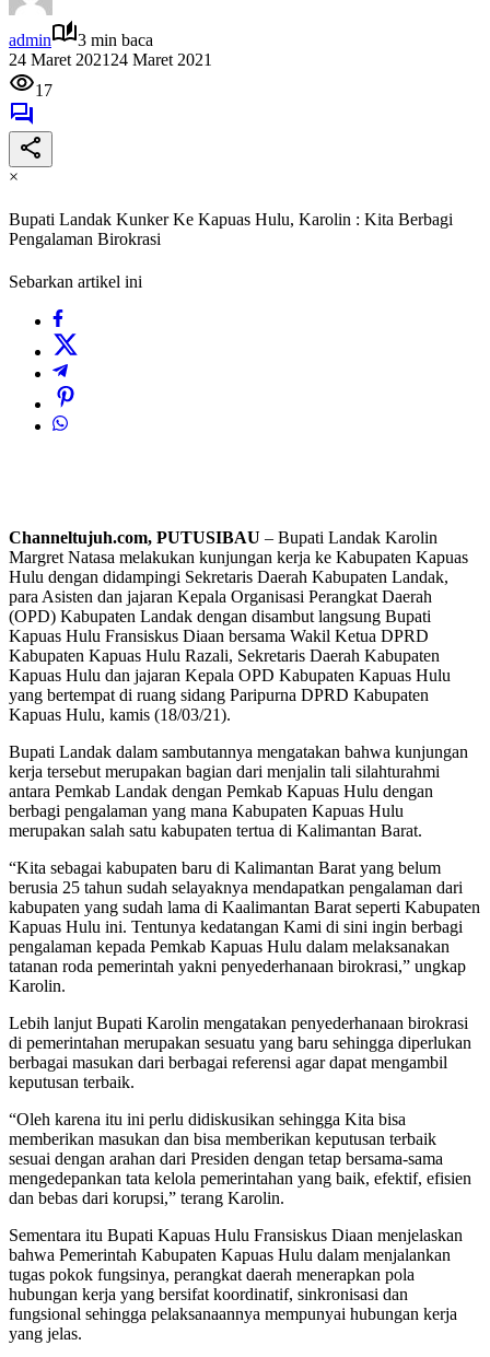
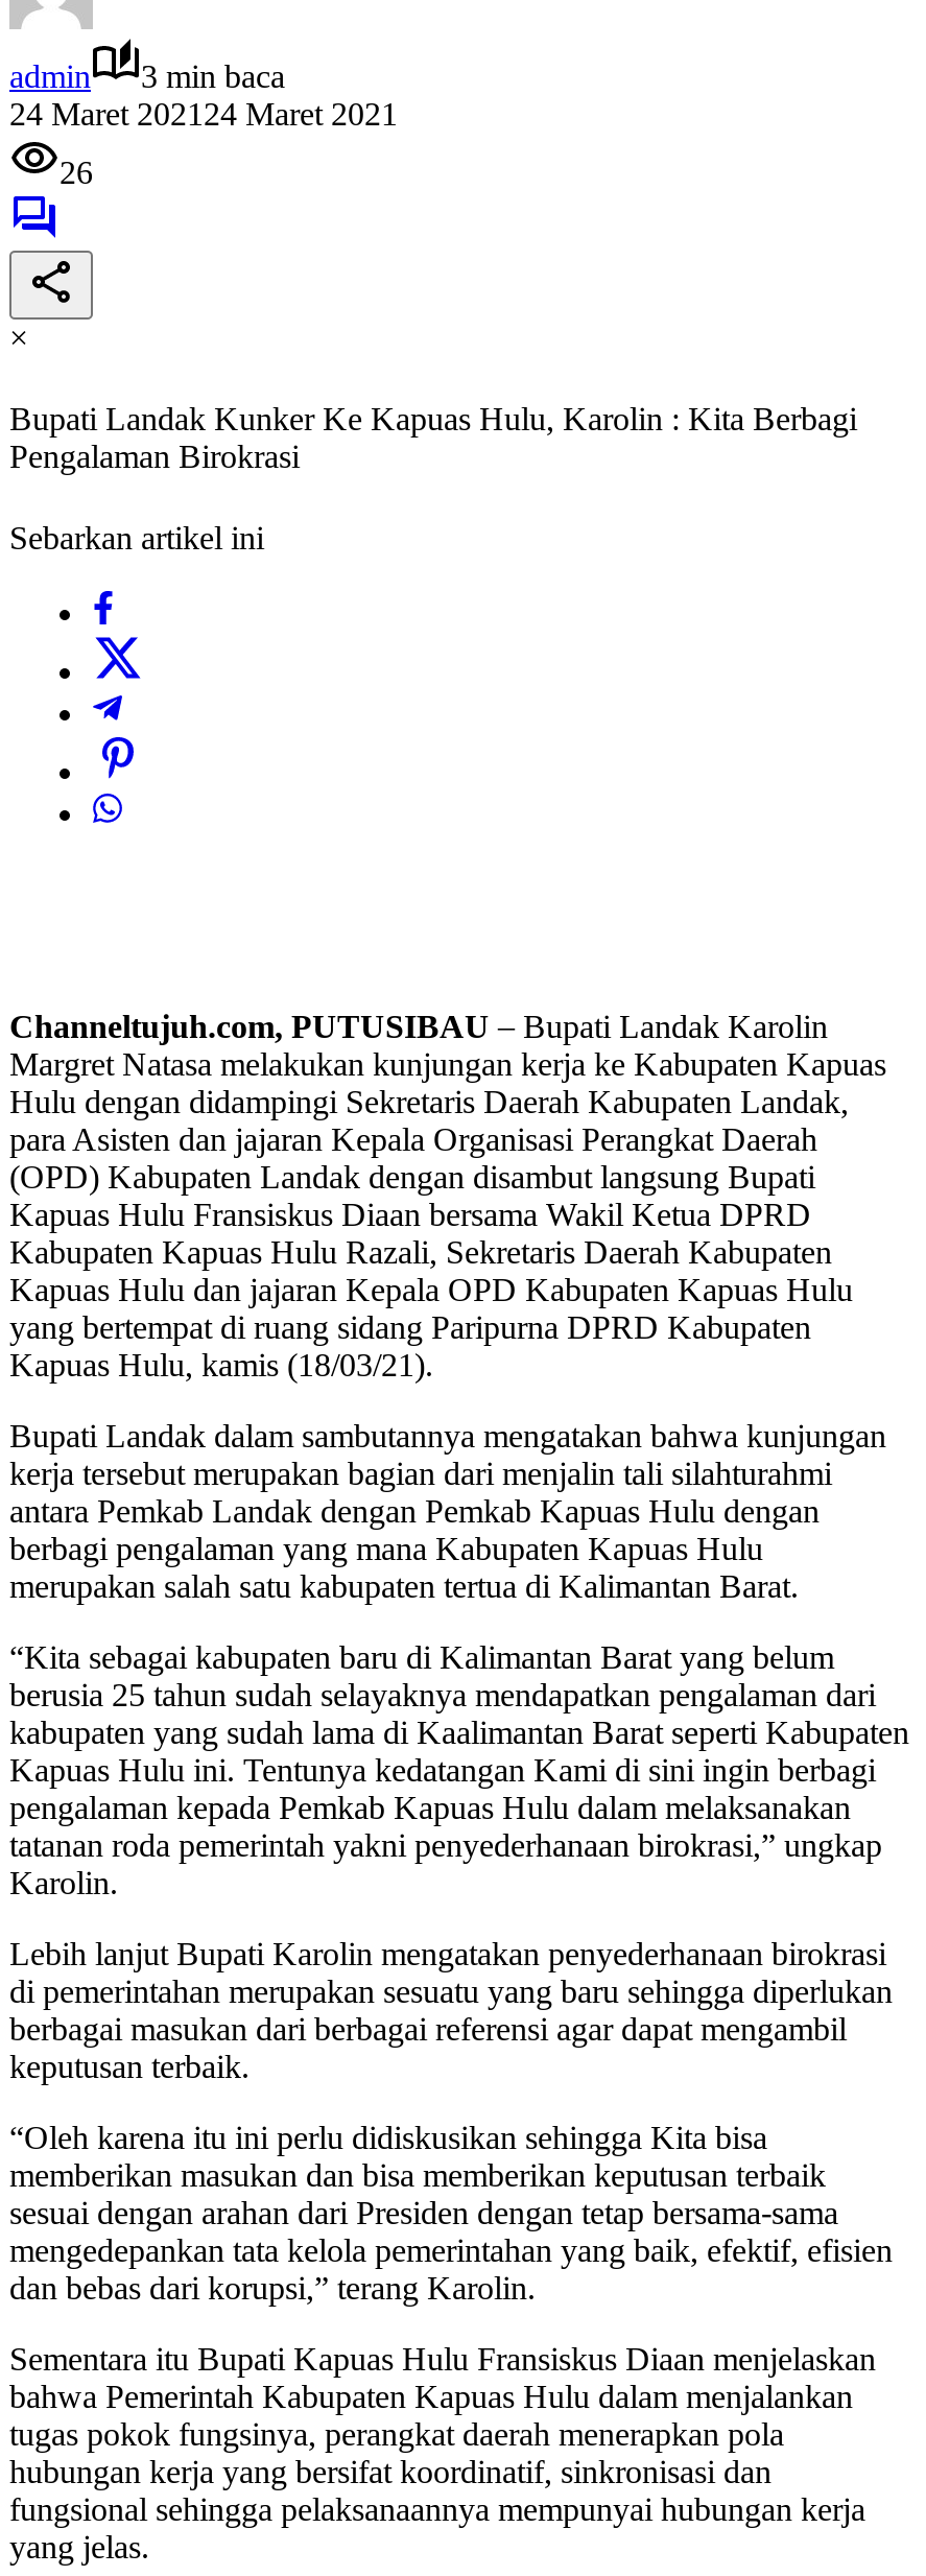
- 17
+ 26
